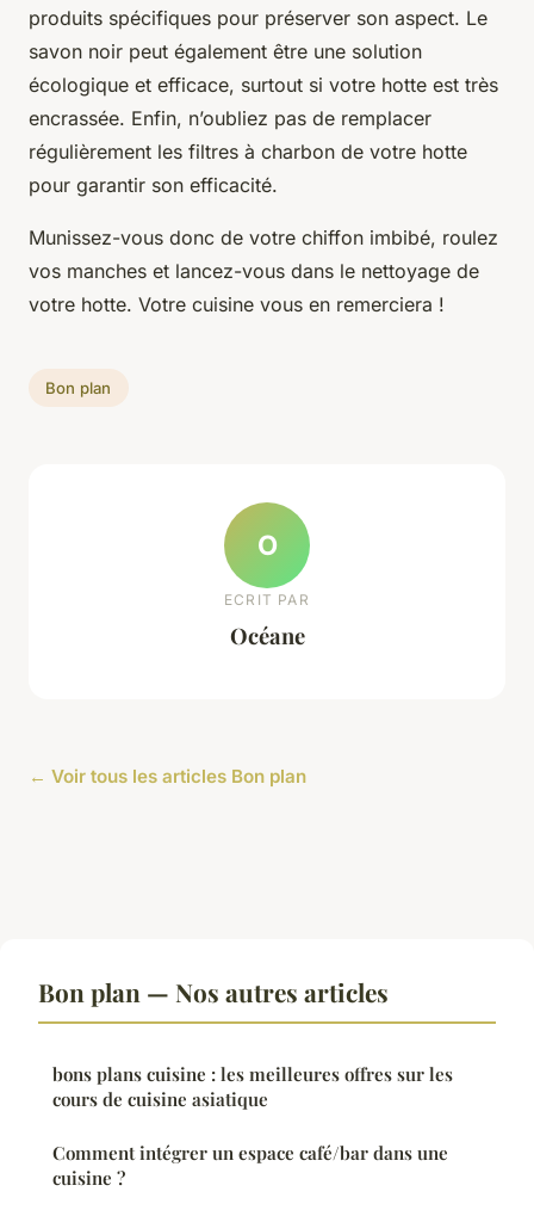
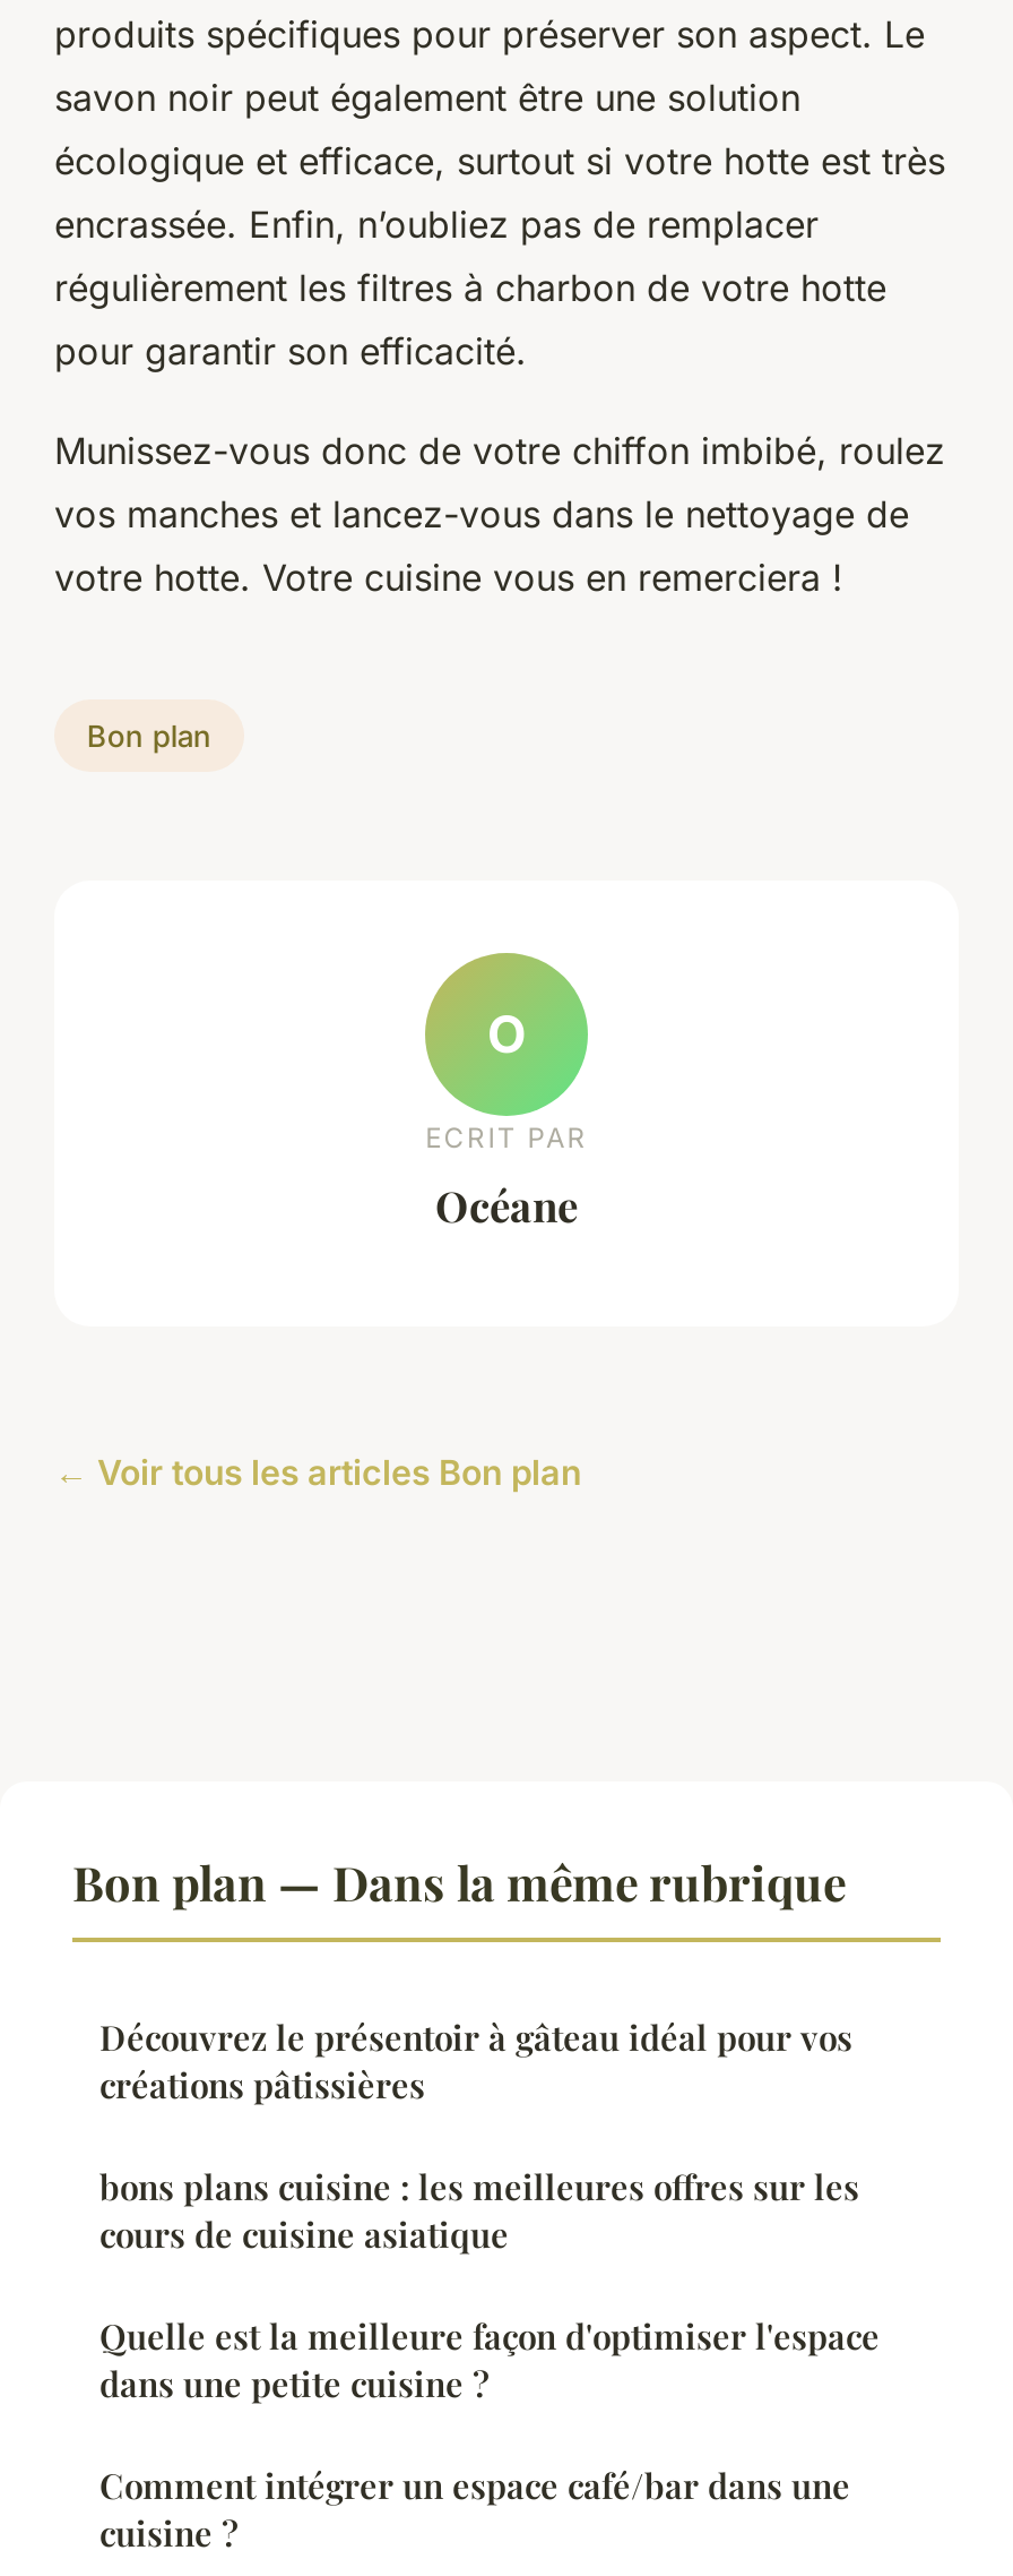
- Bon plan — Nos autres articles
+ Bon plan — Dans la même rubrique
+ Découvrez le présentoir à gâteau idéal pour vos
+ créations pâtissières

+ Quelle est la meilleure façon d'optimiser l'espace
+ dans une petite cuisine ?
